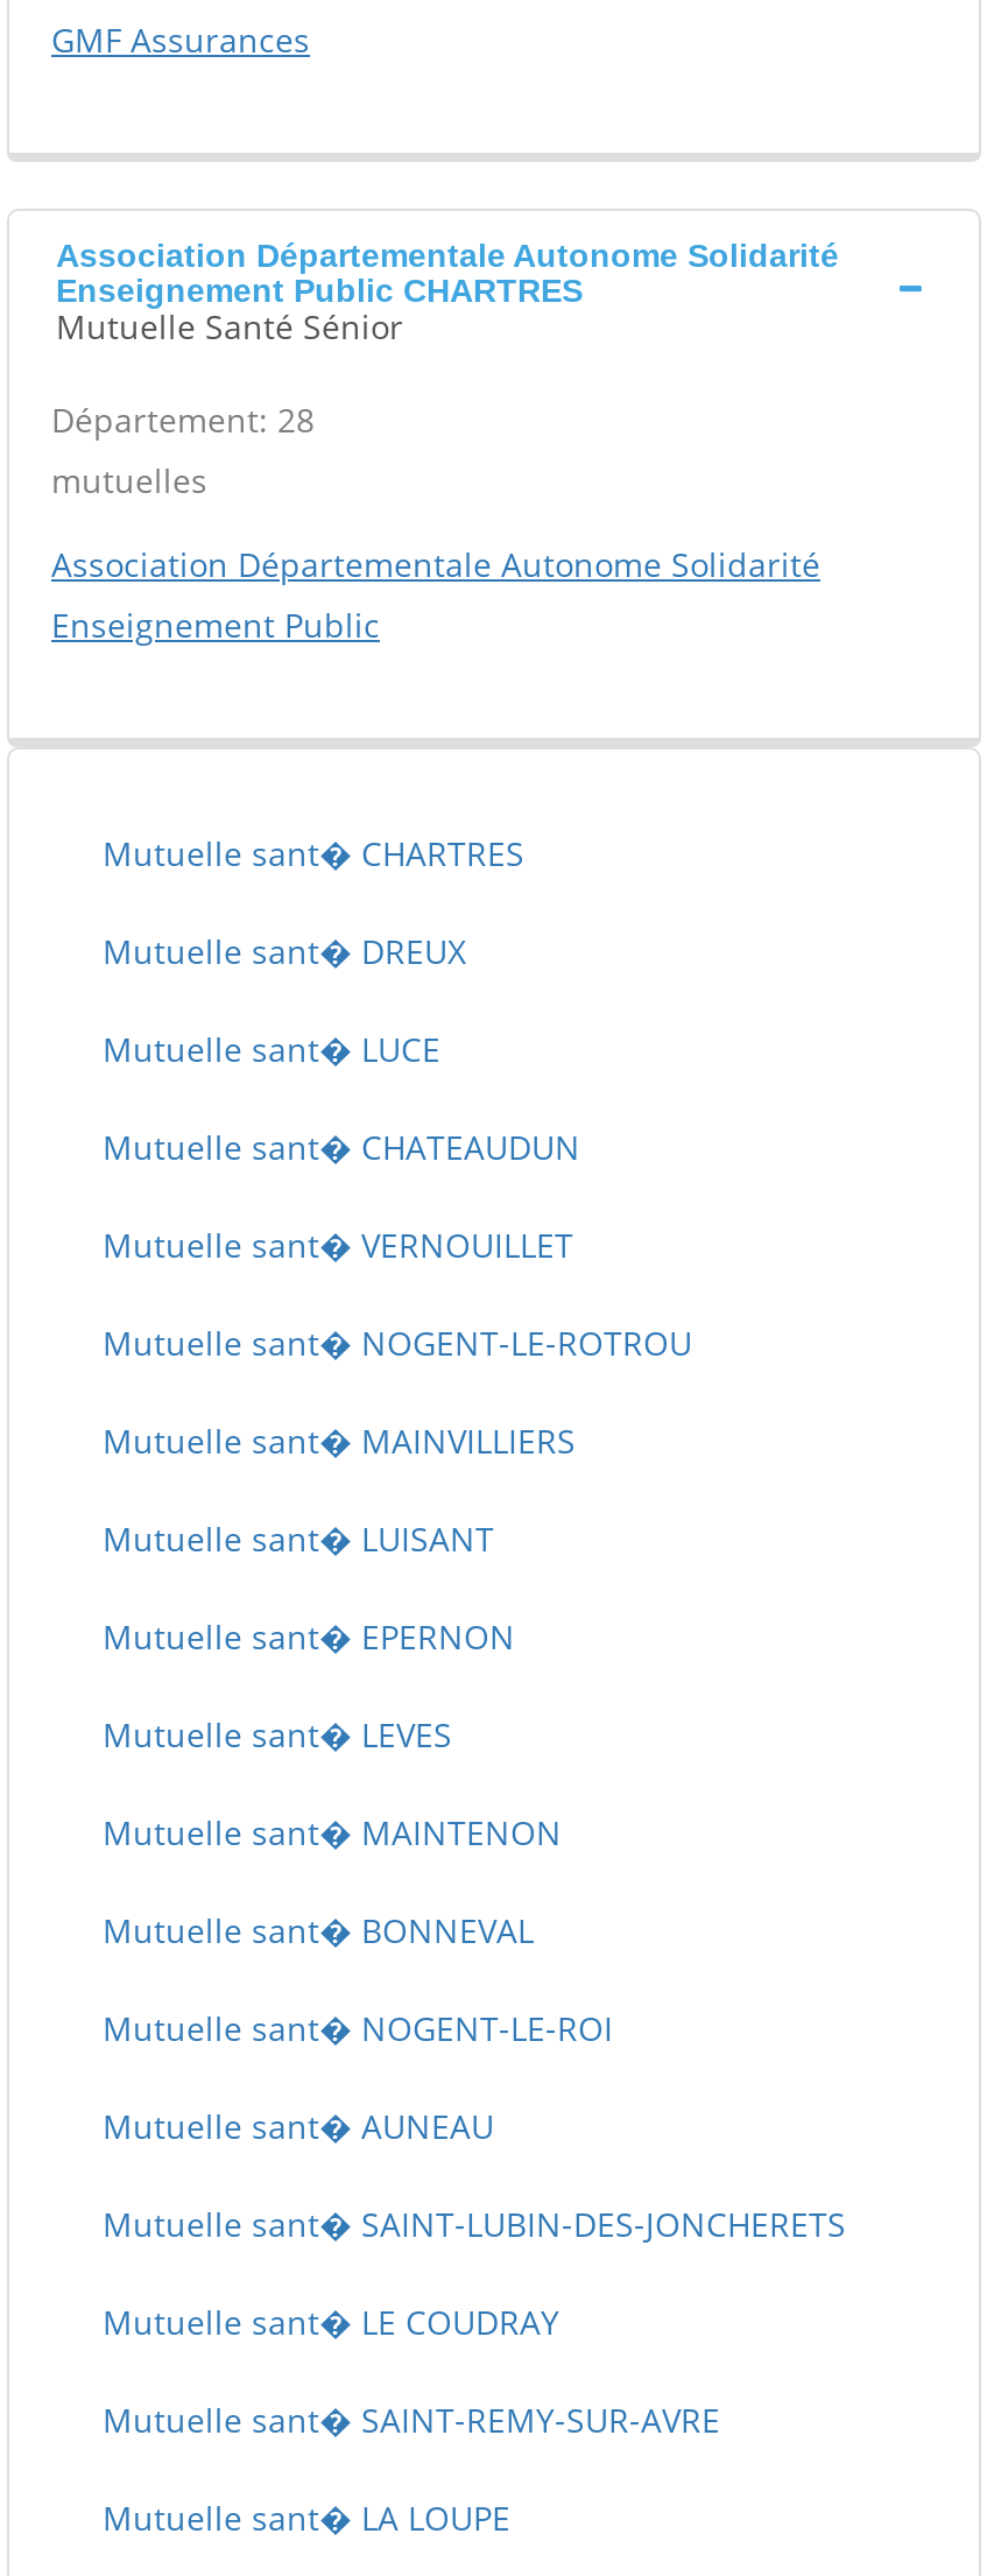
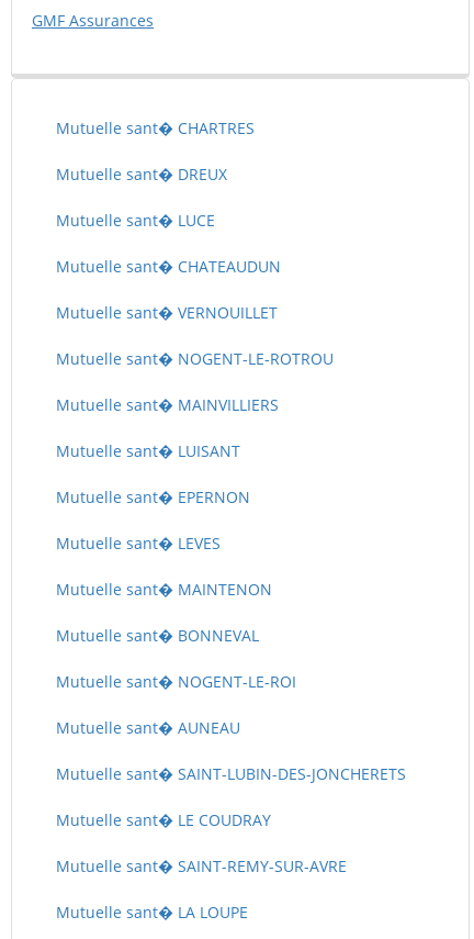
- Association Départementale Autonome Solidarité
- Enseignement Public CHARTRES
- Mutuelle Santé Sénior
- Département: 28
- mutuelles
- Association Départementale Autonome Solidarité
- Enseignement Public
